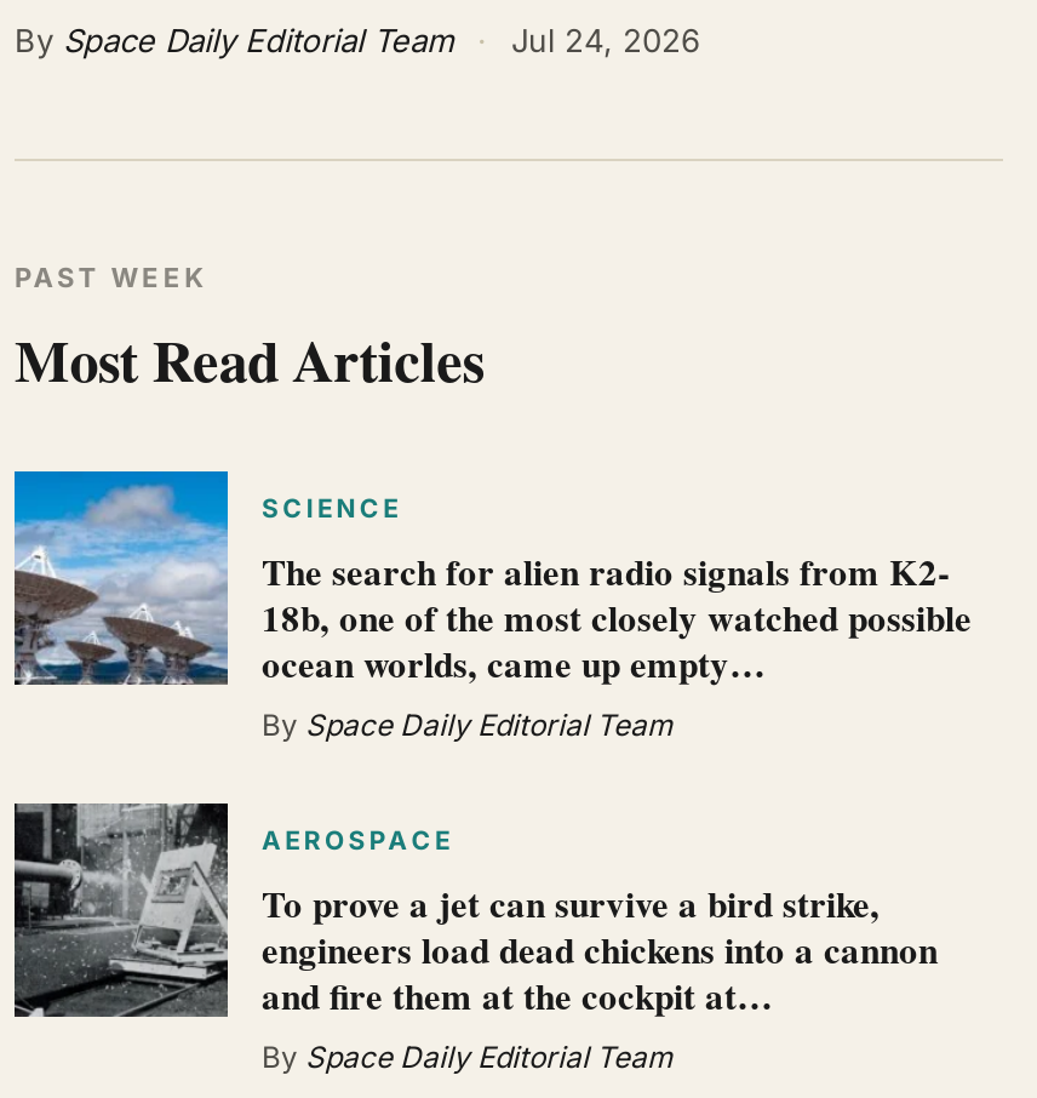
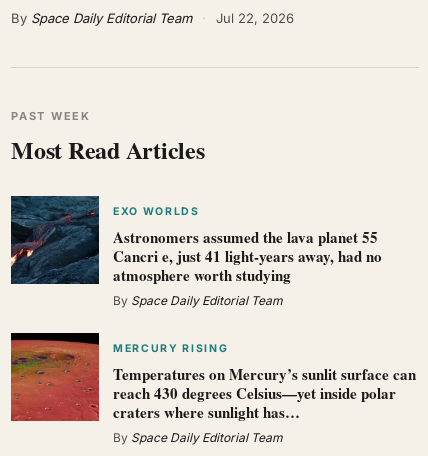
- By Space Daily Editorial Team · Jul 24, 2026
+ By Space Daily Editorial Team · Jul 22, 2026

- [image]
- SCIENCE
- The search for alien radio signals from K2-
- 18b, one of the most closely watched possible
- ocean worlds, came up empty…
+ [image]
+ EXO WORLDS
+ Astronomers assumed the lava planet 55
+ Cancri e, just 41 light-years away, had no
+ atmosphere worth studying

- [image]
- AEROSPACE
- To prove a jet can survive a bird strike,
- engineers load dead chickens into a cannon
- and fire them at the cockpit at…
+ [image]
+ MERCURY RISING
+ Temperatures on Mercury’s sunlit surface can
+ reach 430 degrees Celsius—yet inside polar
+ craters where sunlight has…
